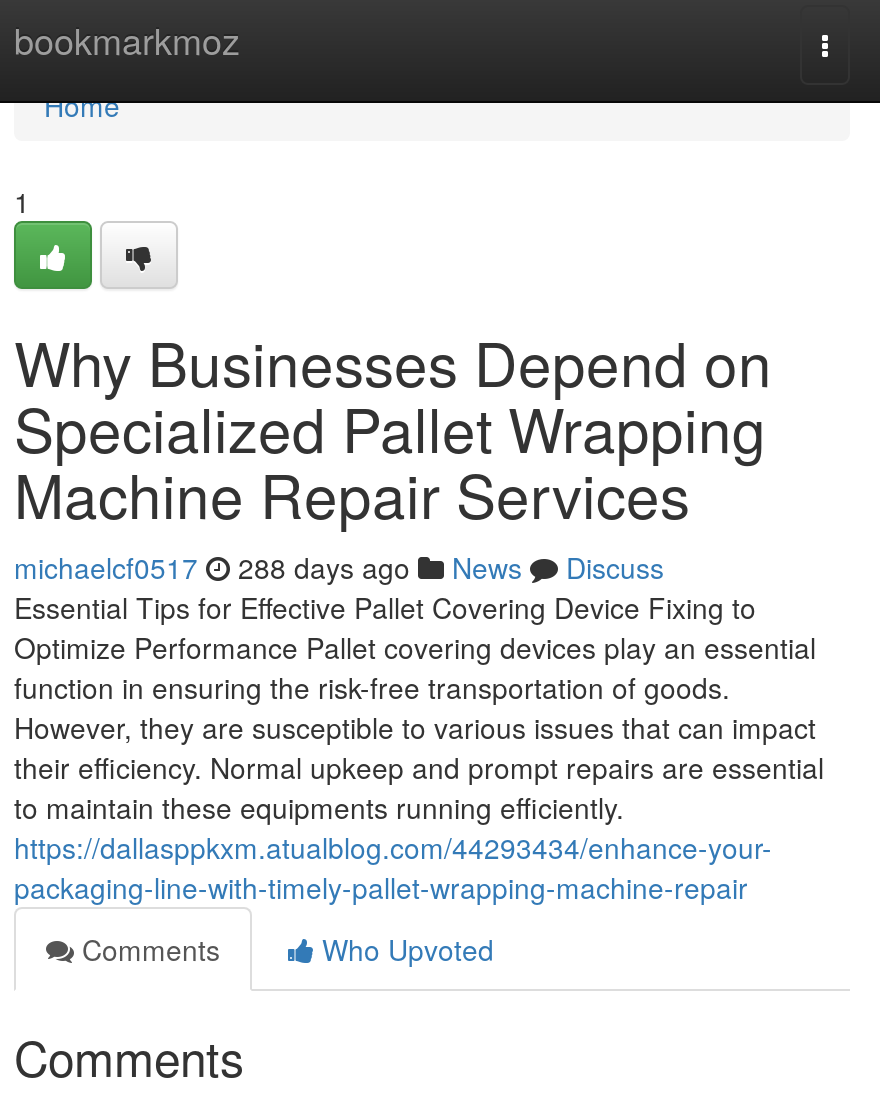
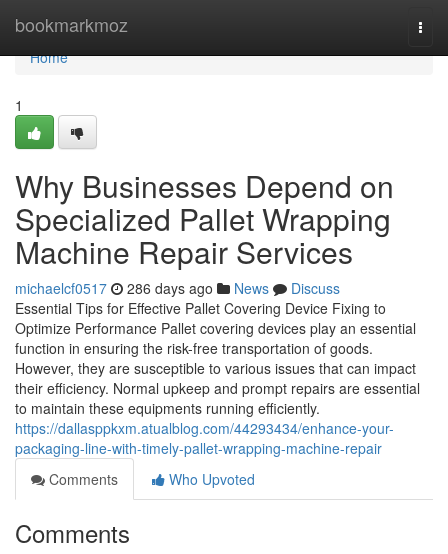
- michaelcf0517 288 days ago News Discuss
+ michaelcf0517 286 days ago News Discuss
